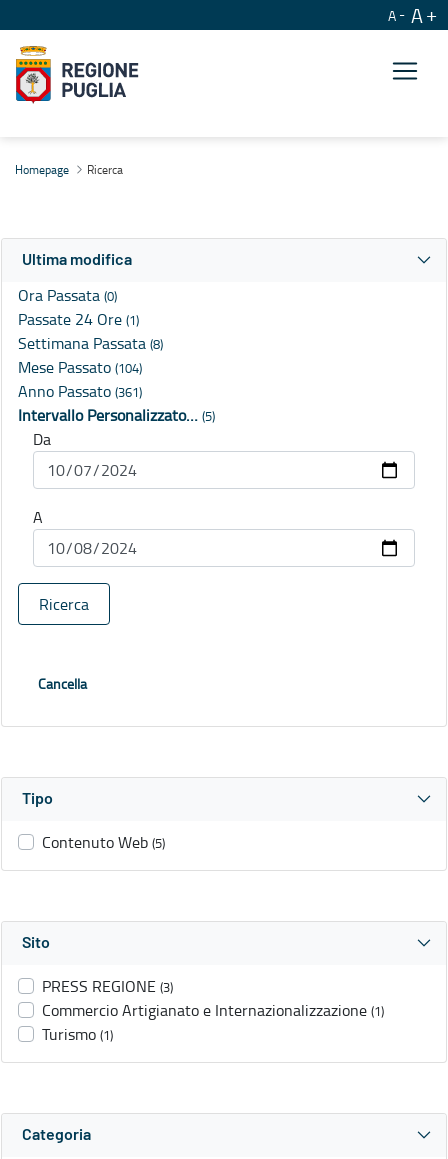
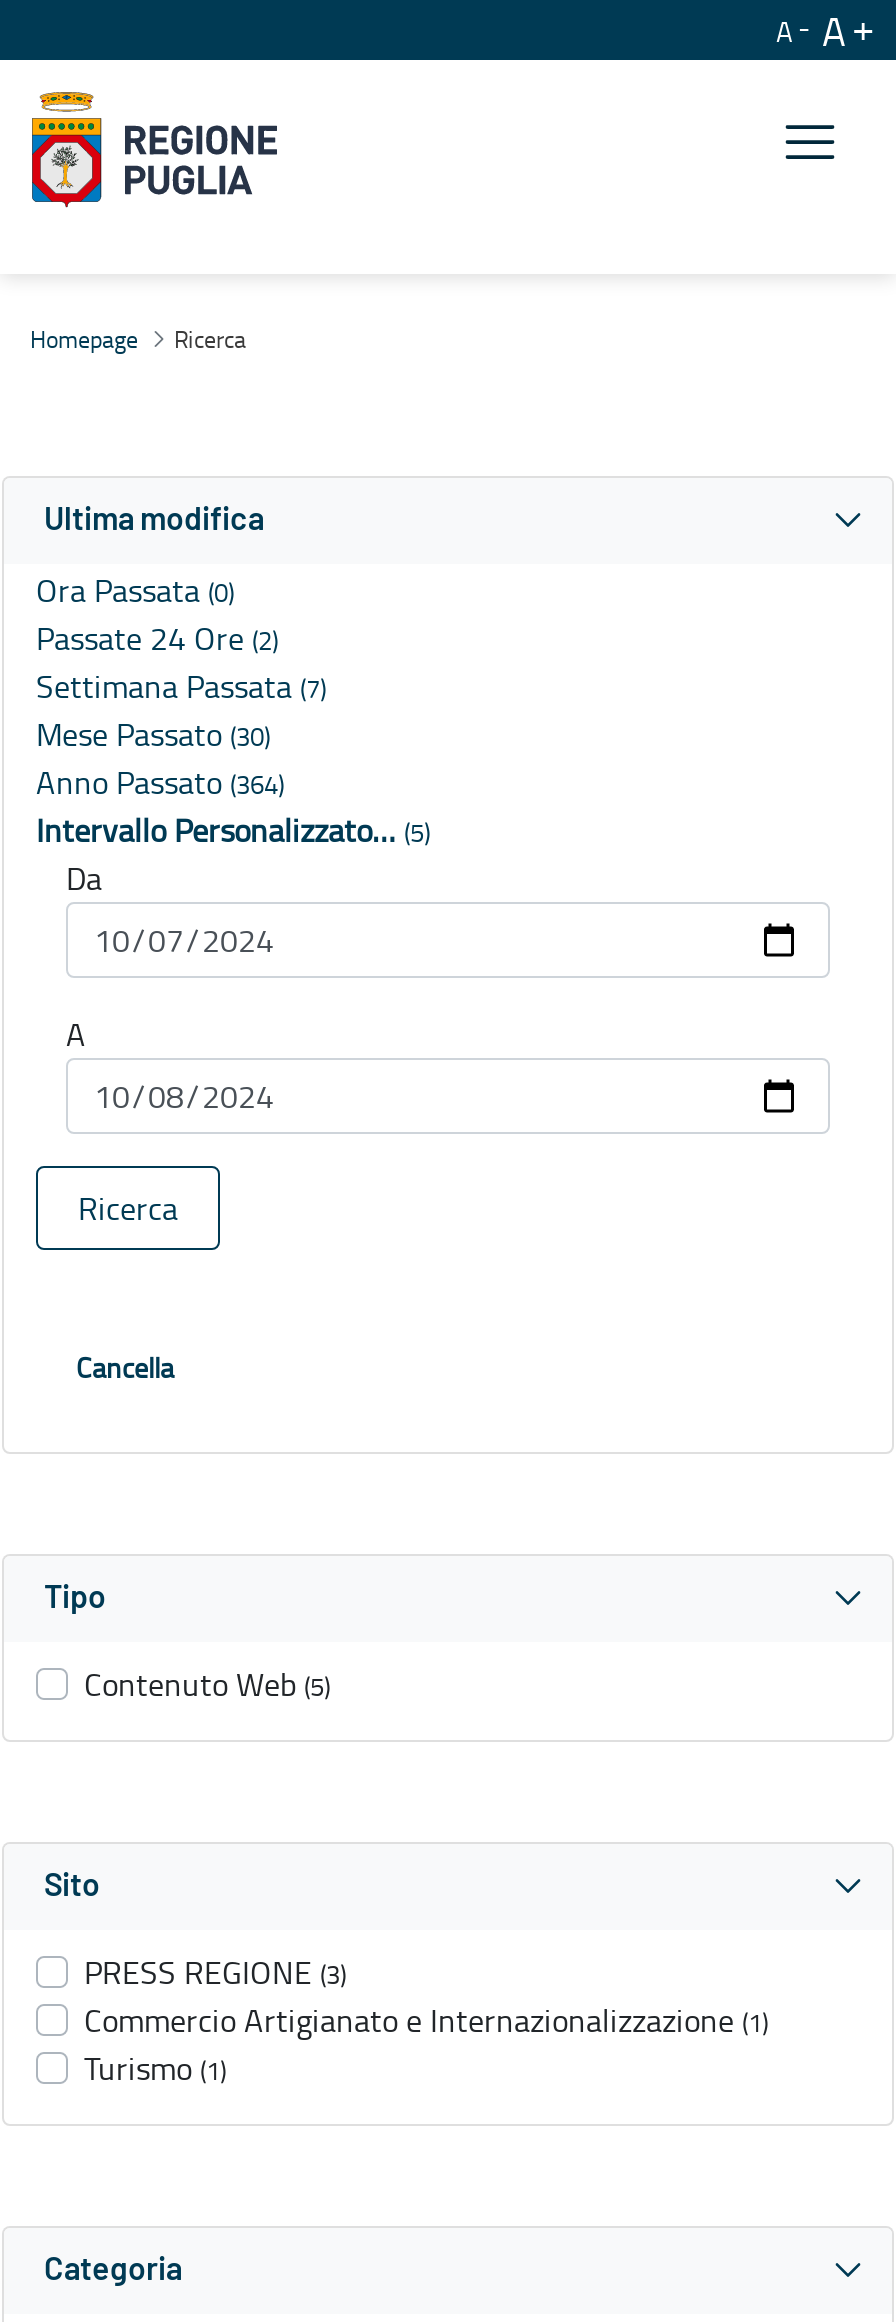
- Passate 24 Ore (1)
+ Passate 24 Ore (2)

- Settimana Passata (8)
+ Settimana Passata (7)

- Mese Passato (104)
+ Mese Passato (30)

- Anno Passato (361)
+ Anno Passato (364)
